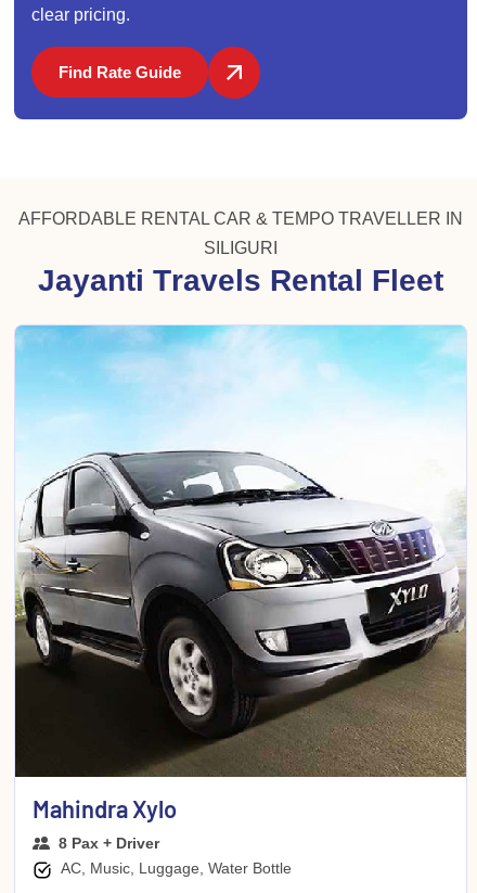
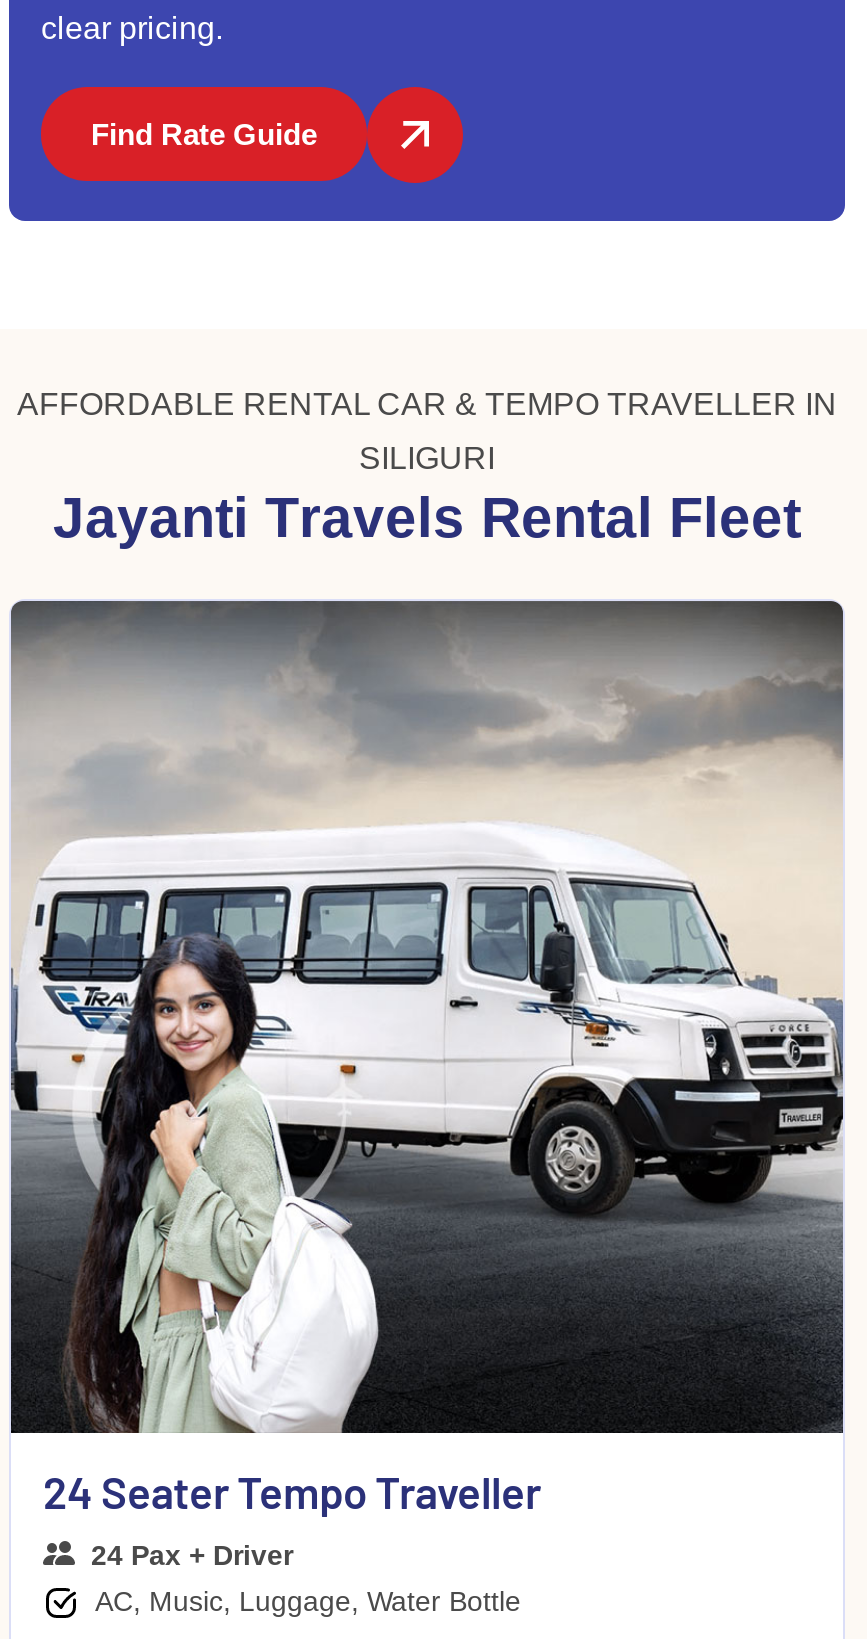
- [image]
- Mahindra Xylo
- 8 Pax + Driver
+ [image]
+ 24 Seater Tempo Traveller
+ 24 Pax + Driver
